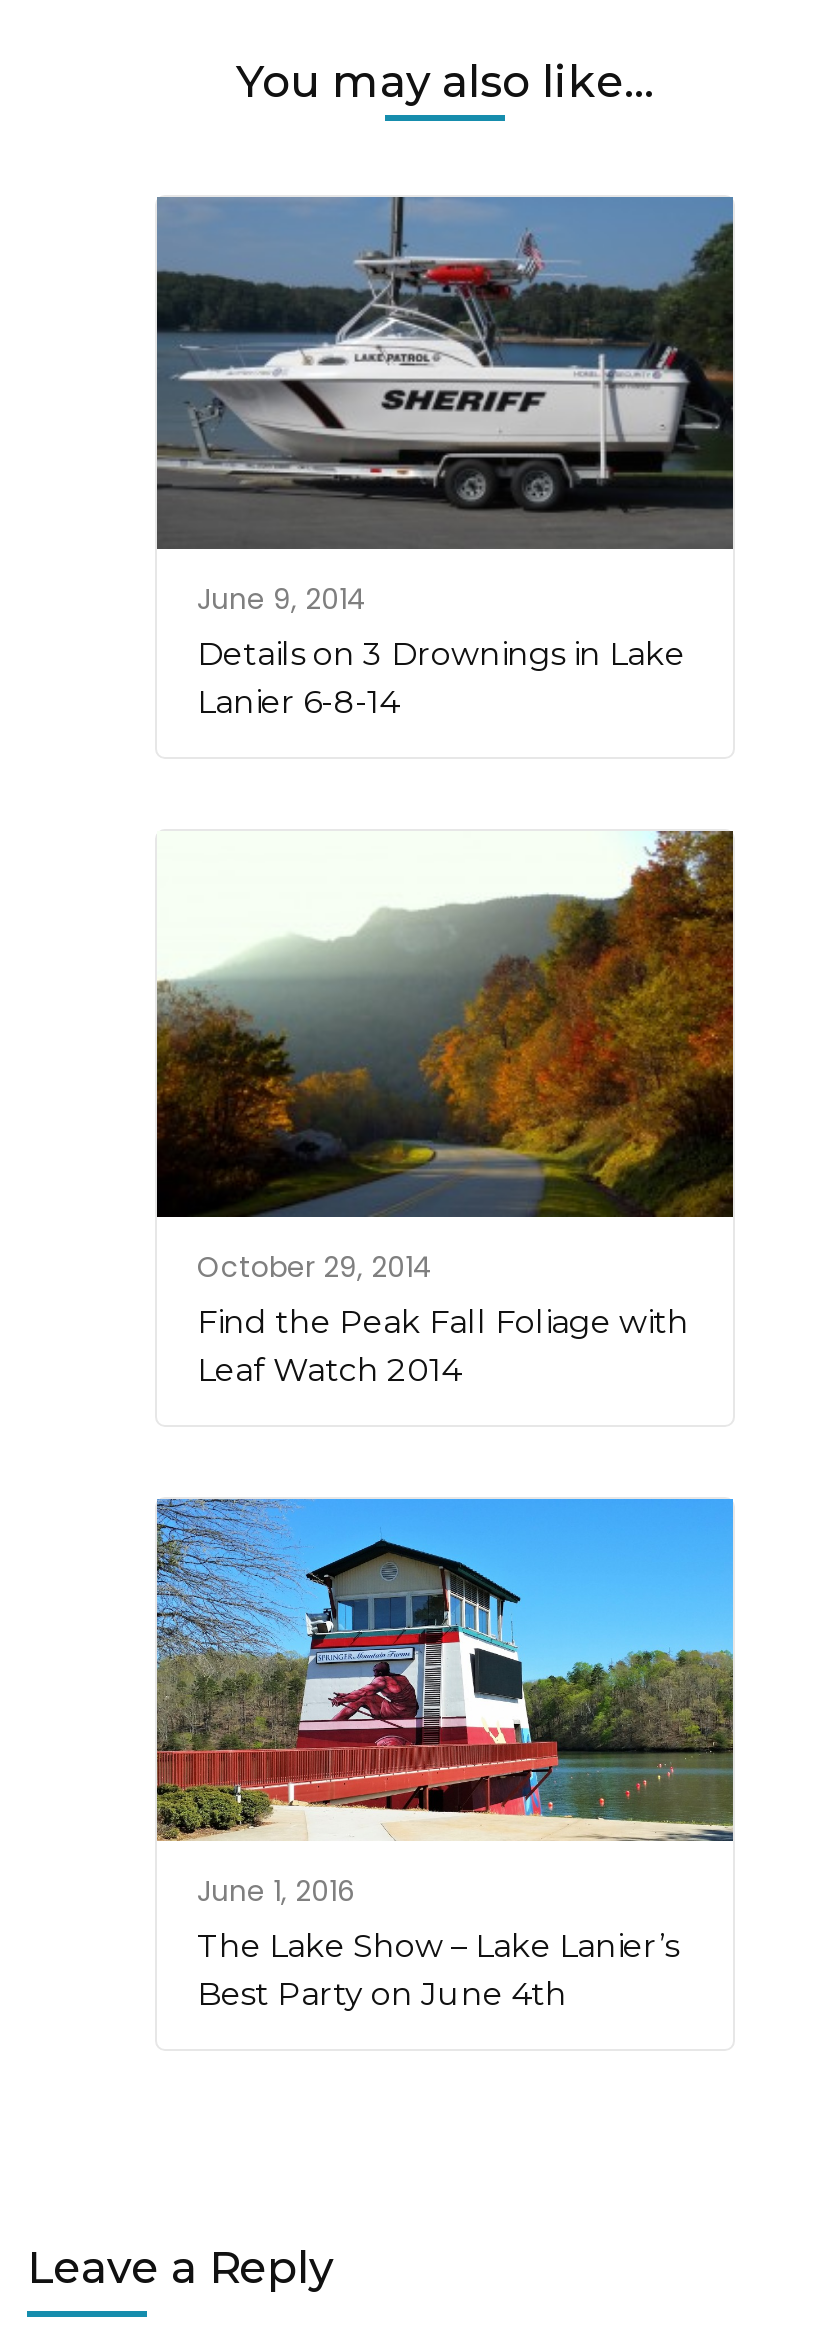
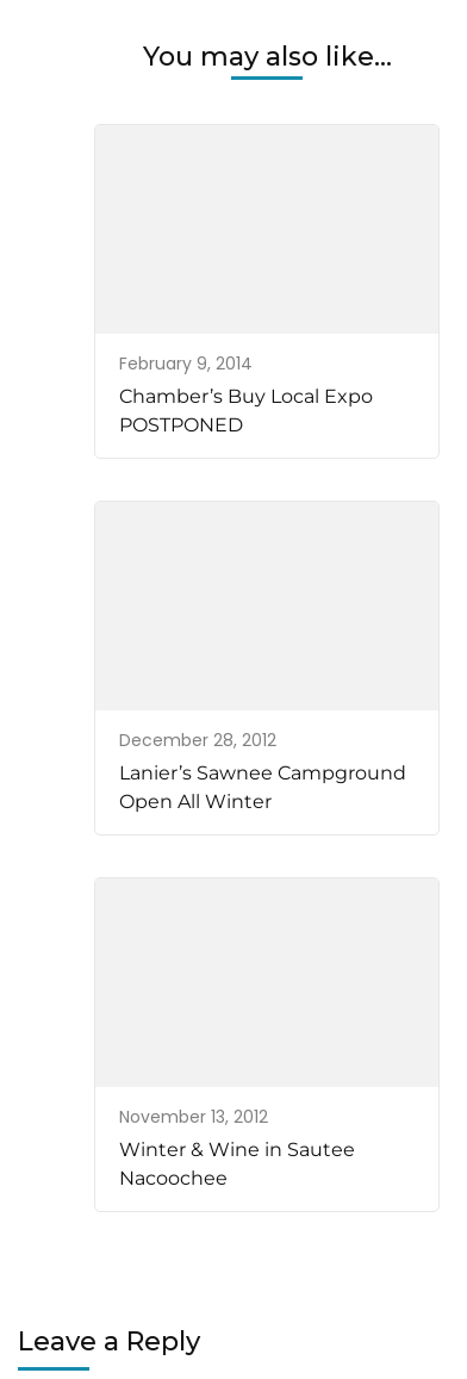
- [image]

- June 9, 2014
- Details on 3 Drownings in Lake
- Lanier 6-8-14
+ February 9, 2014
+ Chamber’s Buy Local Expo
+ POSTPONED

- [image]

- October 29, 2014
- Find the Peak Fall Foliage with
- Leaf Watch 2014
+ December 28, 2012
+ Lanier’s Sawnee Campground
+ Open All Winter

- [image]

- June 1, 2016
- The Lake Show – Lake Lanier’s
- Best Party on June 4th
+ November 13, 2012
+ Winter & Wine in Sautee
+ Nacoochee
